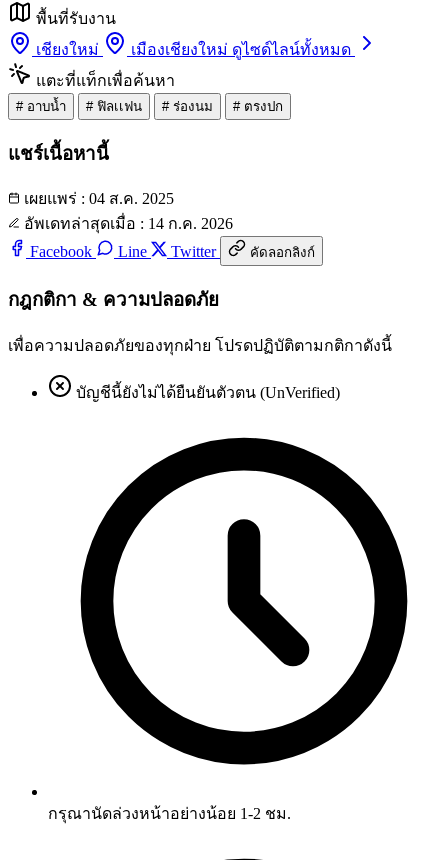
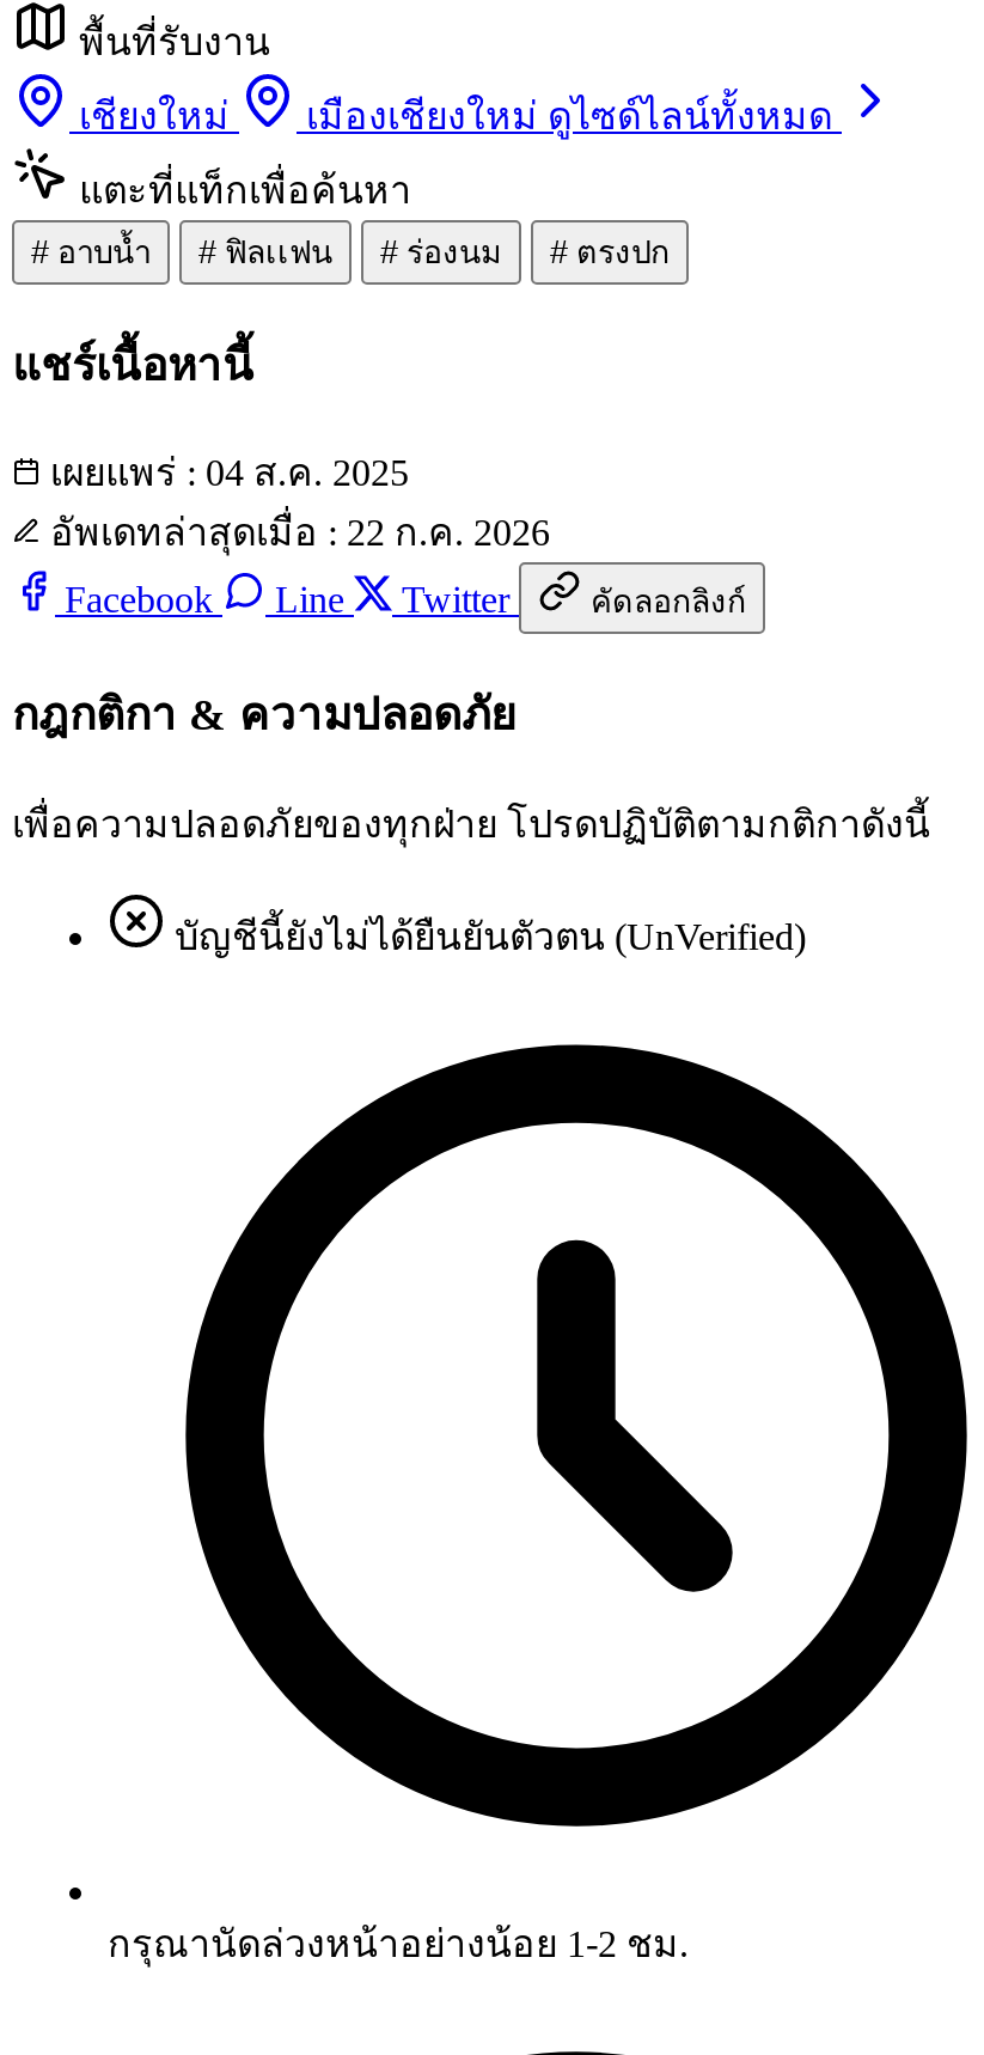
- อัพเดทล่าสุดเมื่อ : 14 ก.ค. 2026
+ อัพเดทล่าสุดเมื่อ : 22 ก.ค. 2026
